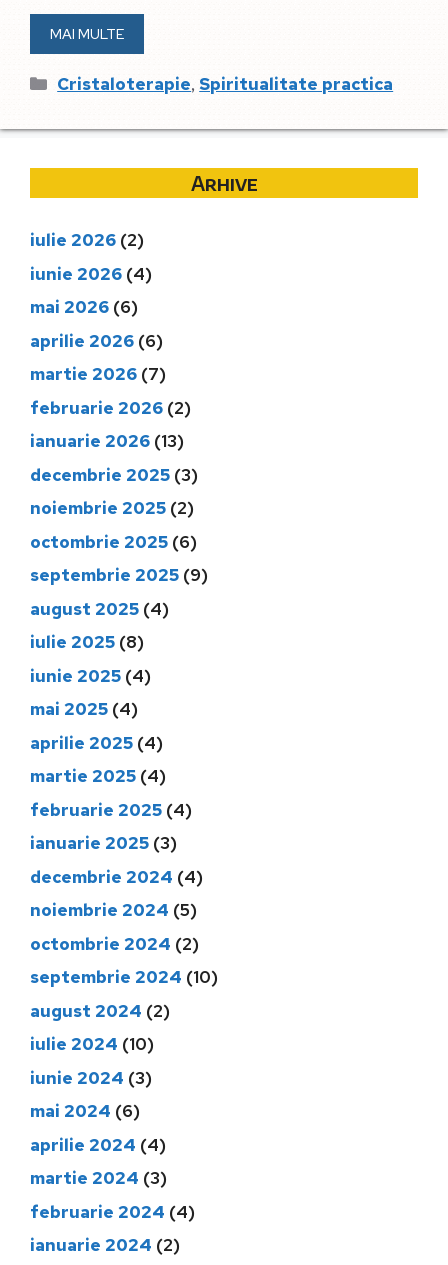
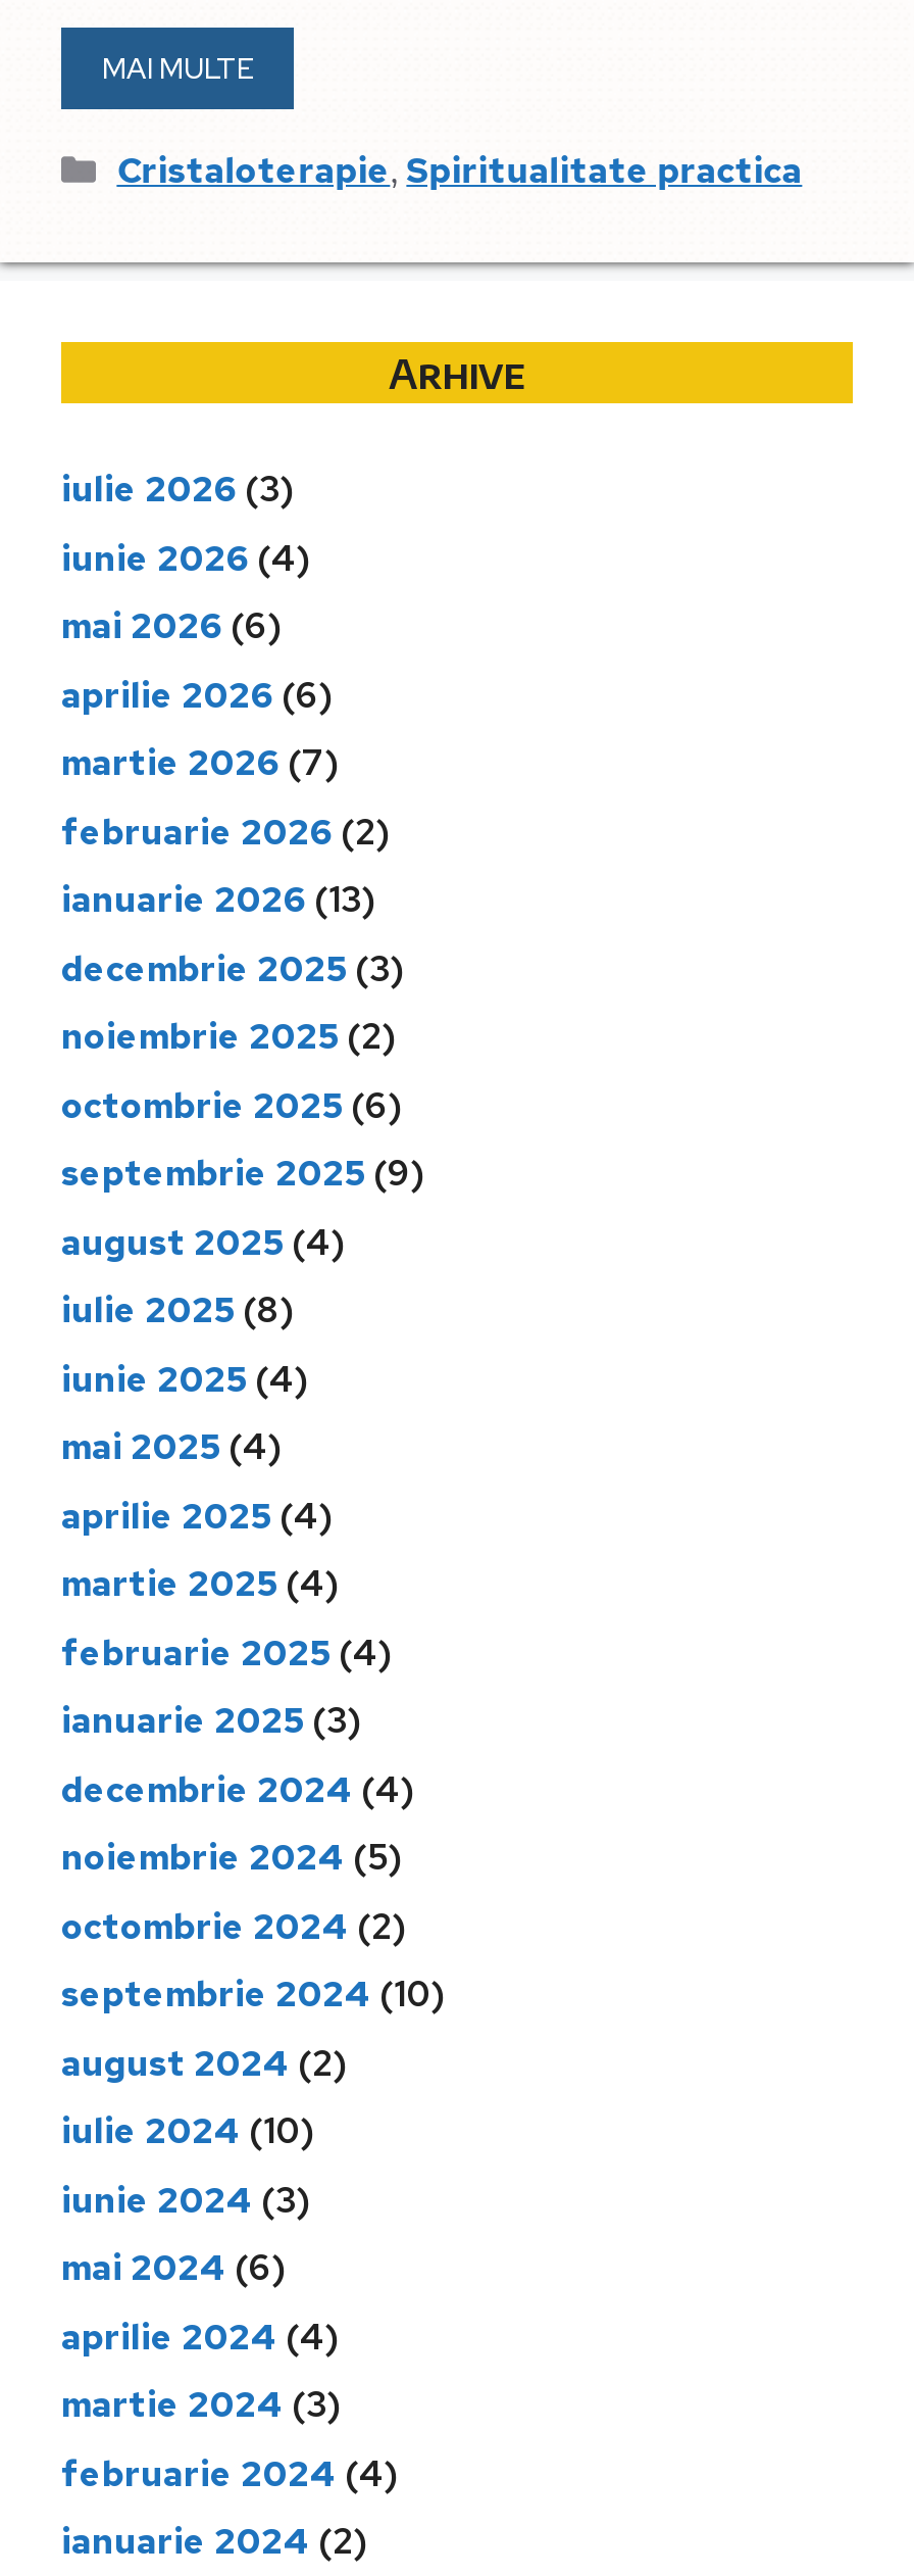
- iulie 2026 (2)
+ iulie 2026 (3)
